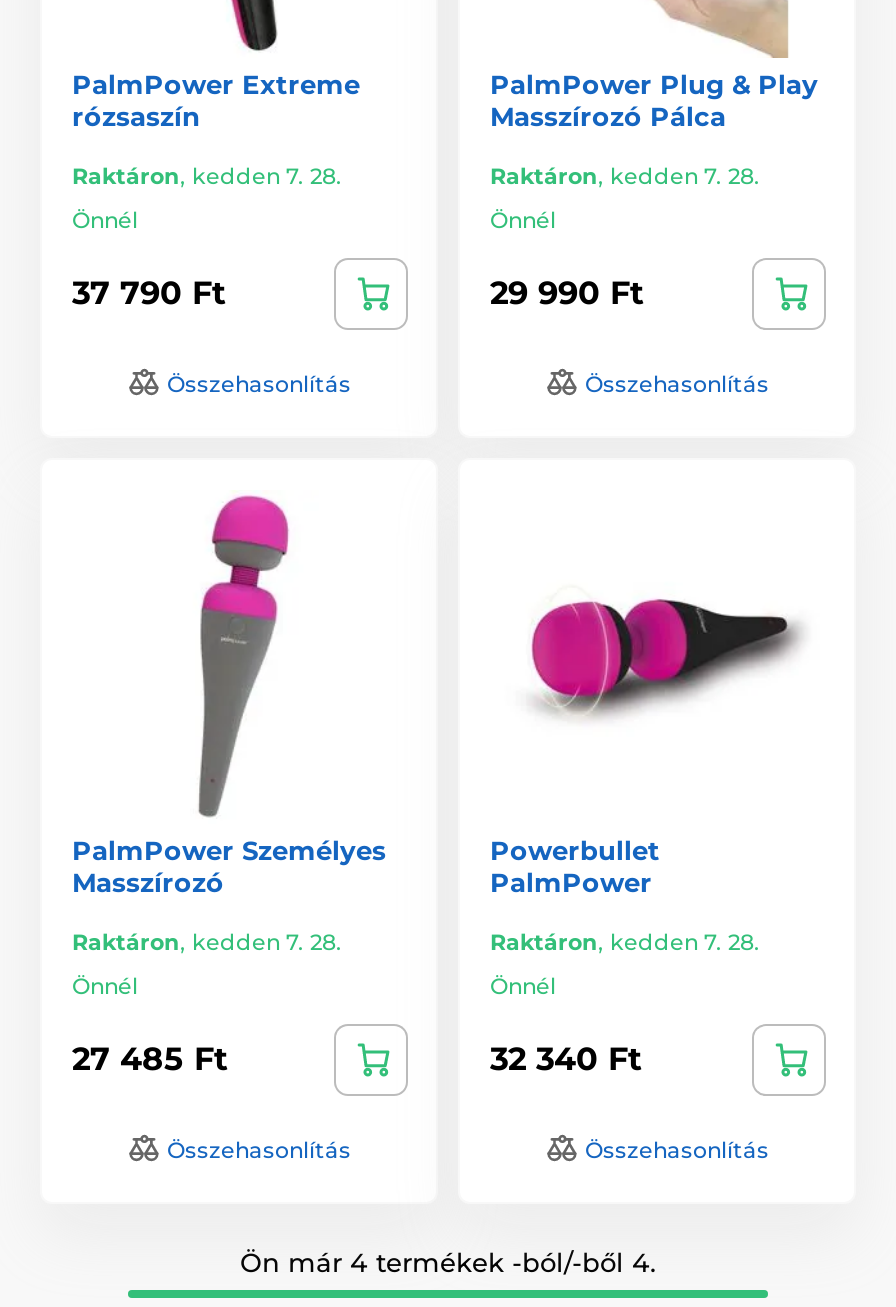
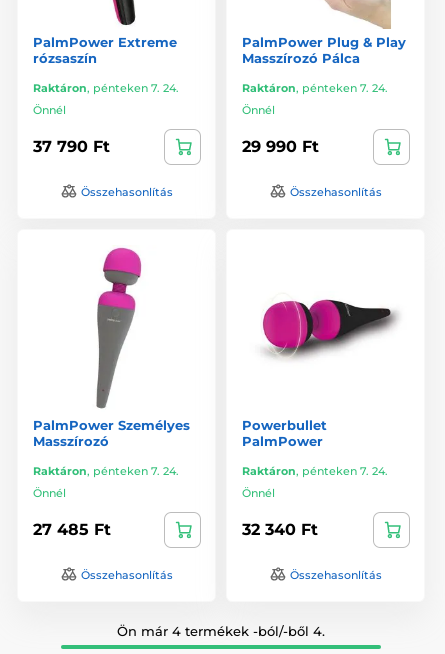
- Raktáron, kedden 7. 28.
+ Raktáron, pénteken 7. 24.

- Raktáron, kedden 7. 28.
+ Raktáron, pénteken 7. 24.

- Raktáron, kedden 7. 28.
+ Raktáron, pénteken 7. 24.

- Raktáron, kedden 7. 28.
+ Raktáron, pénteken 7. 24.
